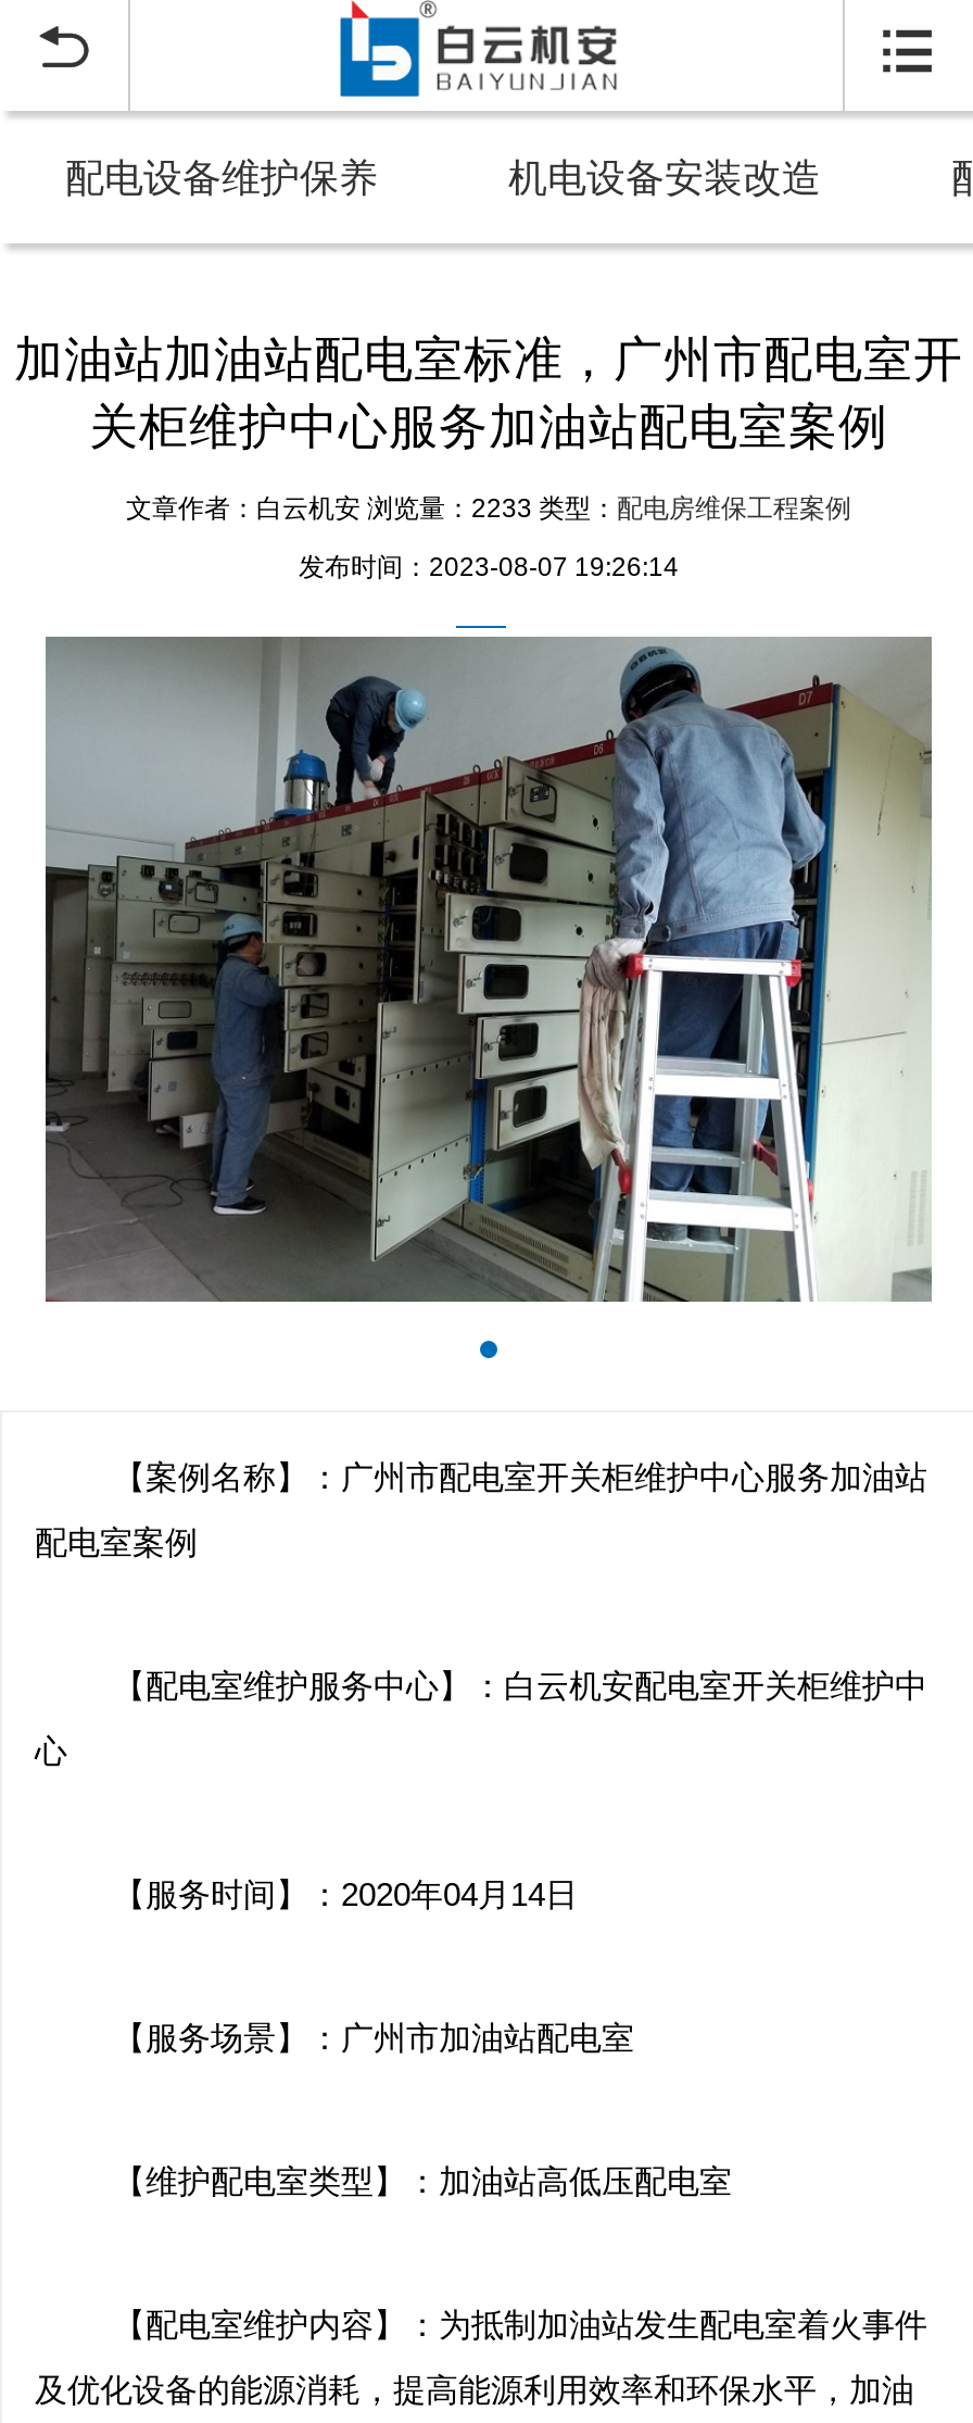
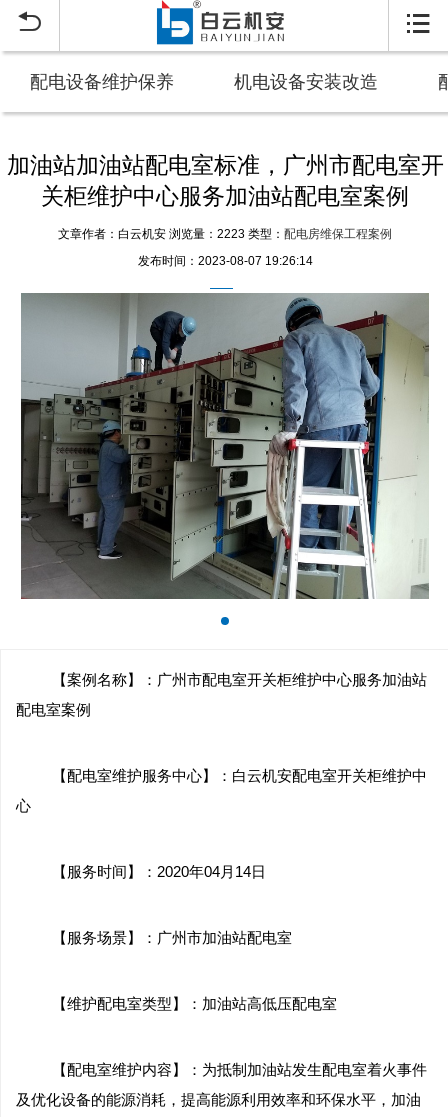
- 文章作者：白云机安浏览量：2233类型：配电房维保工程案例
+ 文章作者：白云机安浏览量：2223类型：配电房维保工程案例
